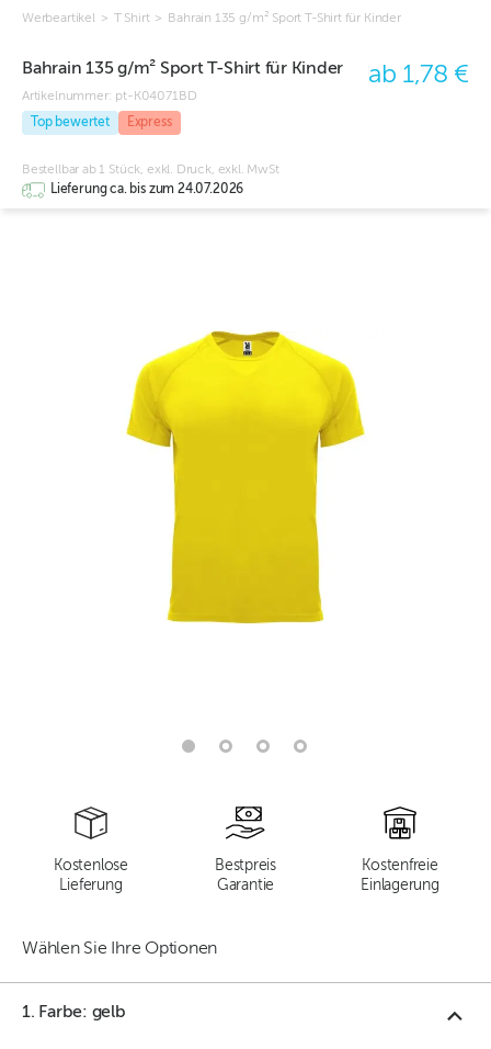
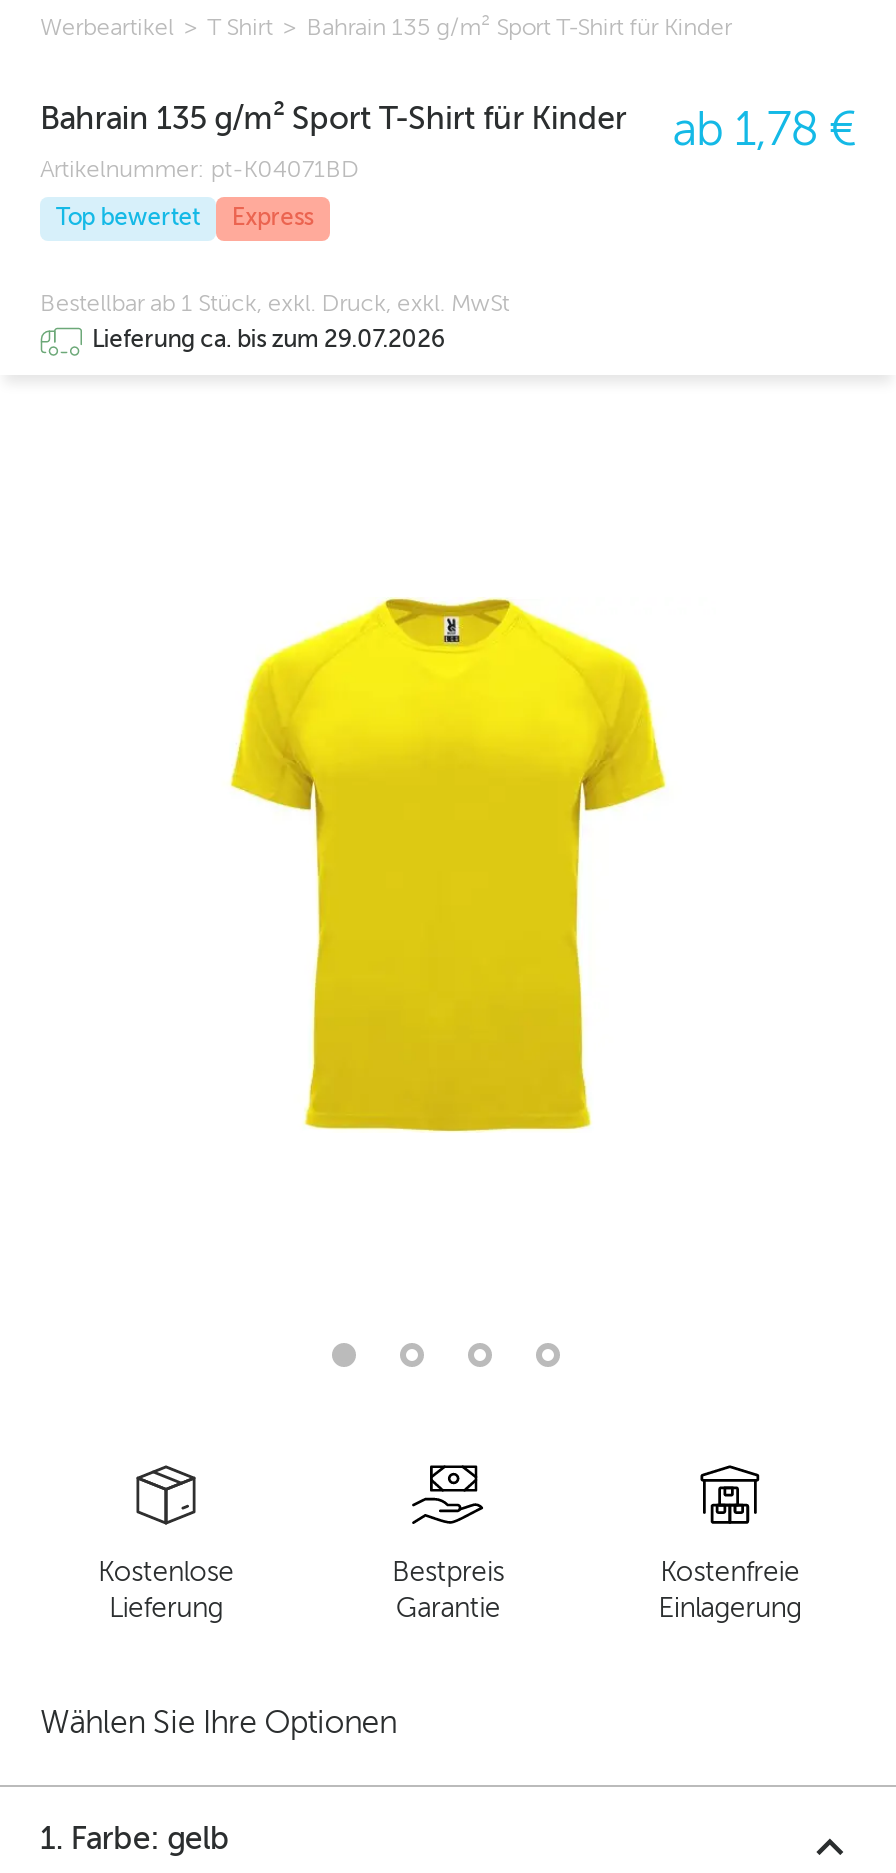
- Lieferung ca. bis zum 24.07.2026
+ Lieferung ca. bis zum 29.07.2026
